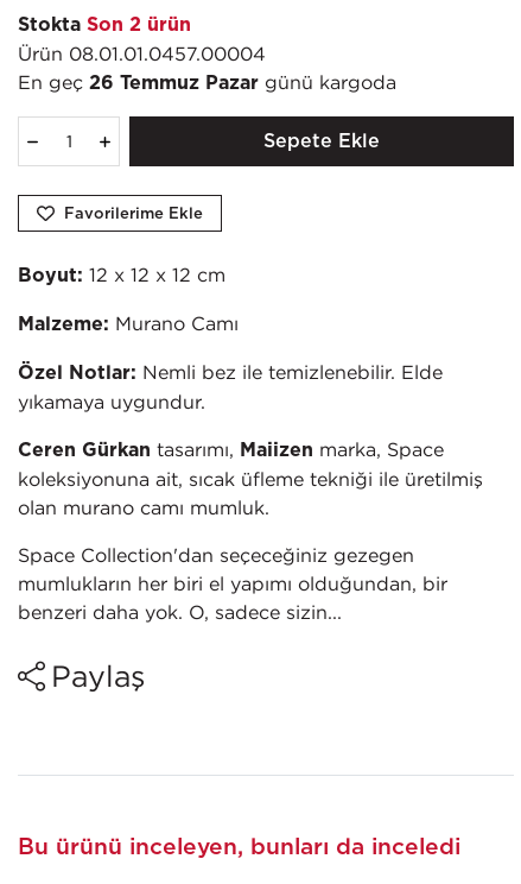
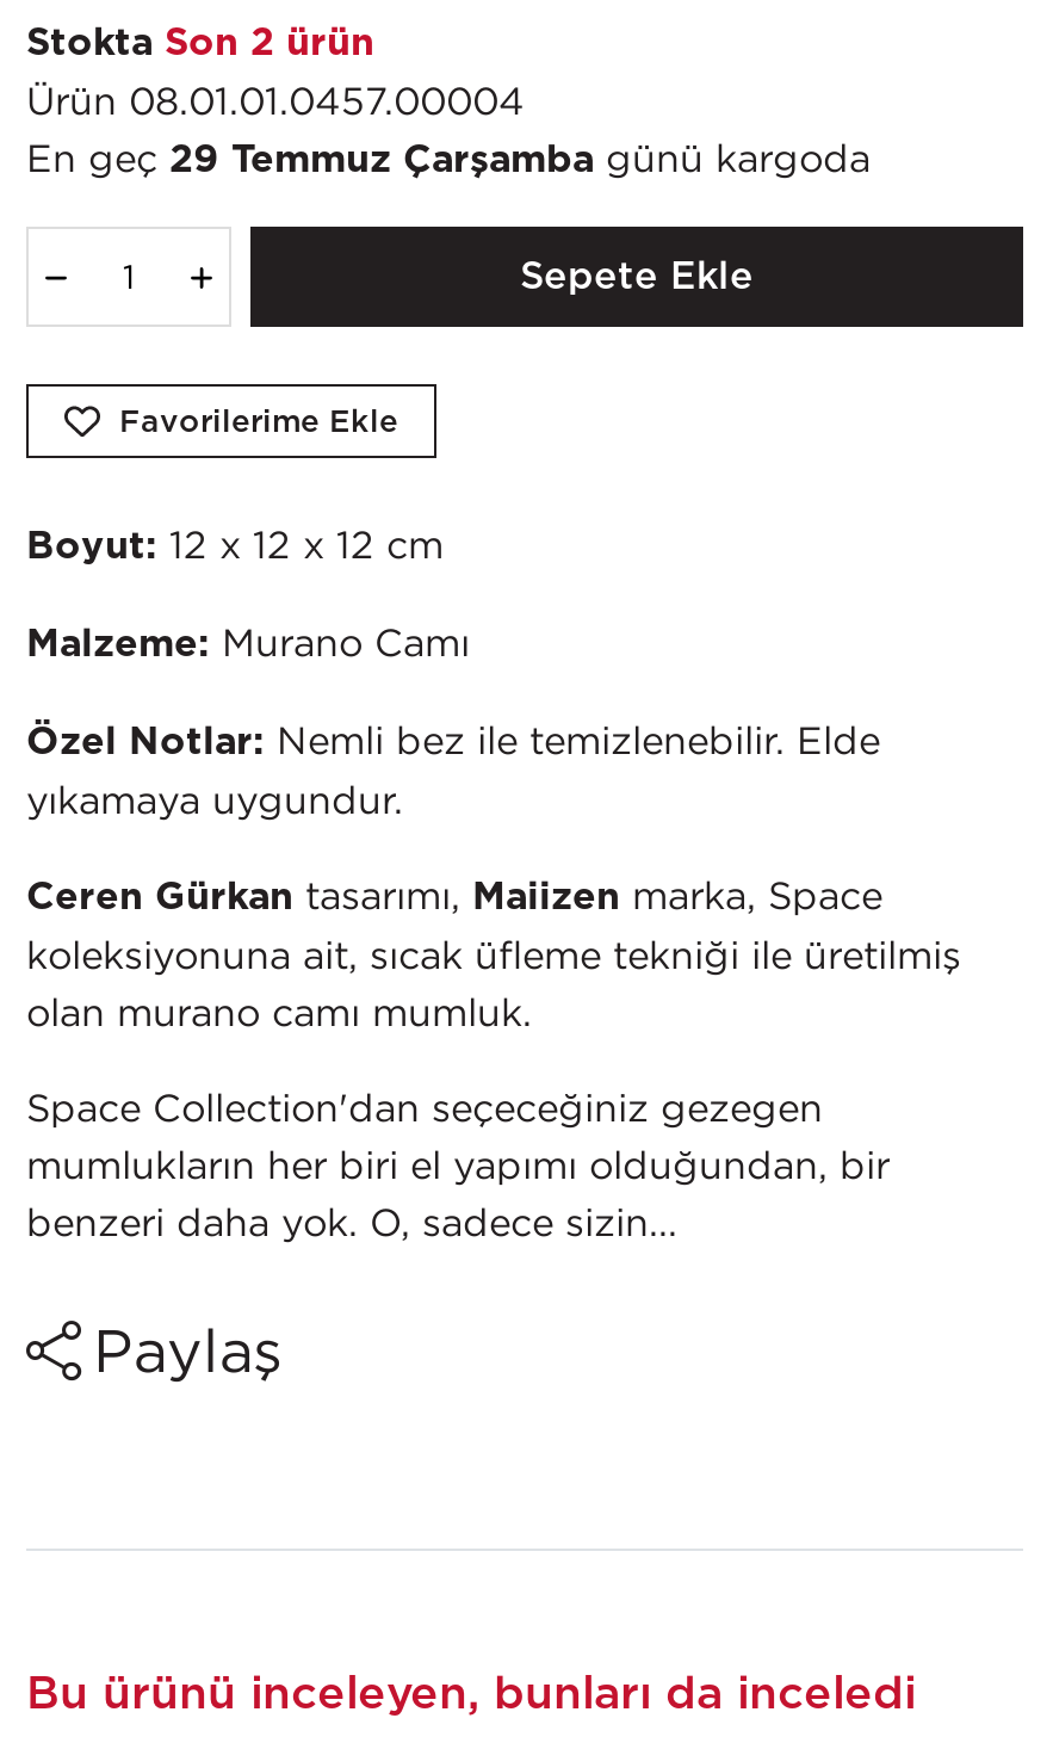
- En geç 26 Temmuz Pazar günü kargoda
+ En geç 29 Temmuz Çarşamba günü kargoda
